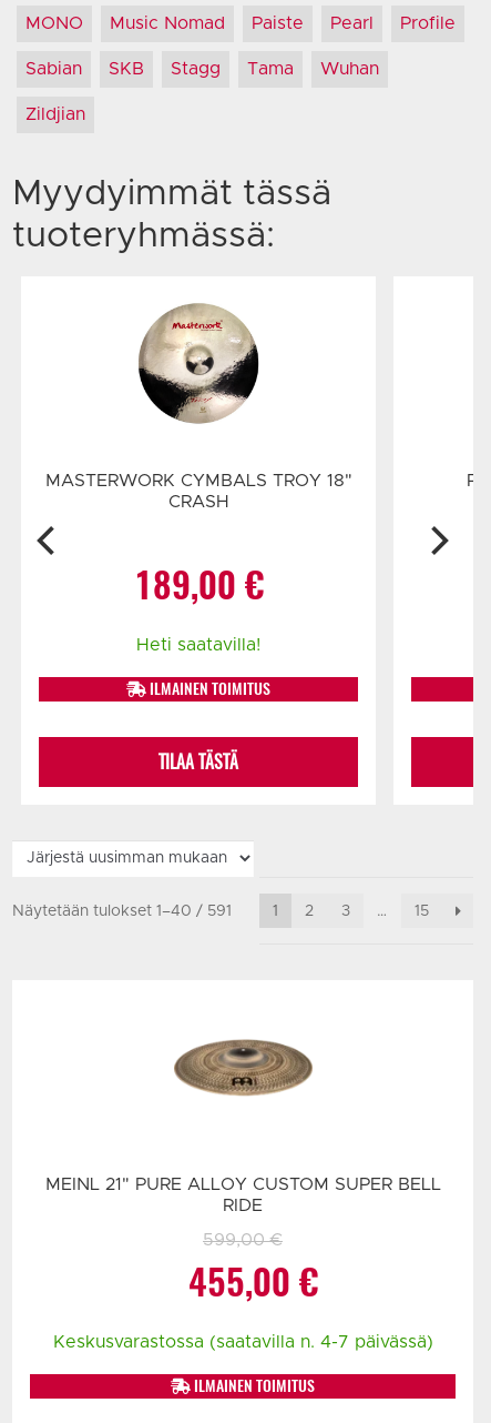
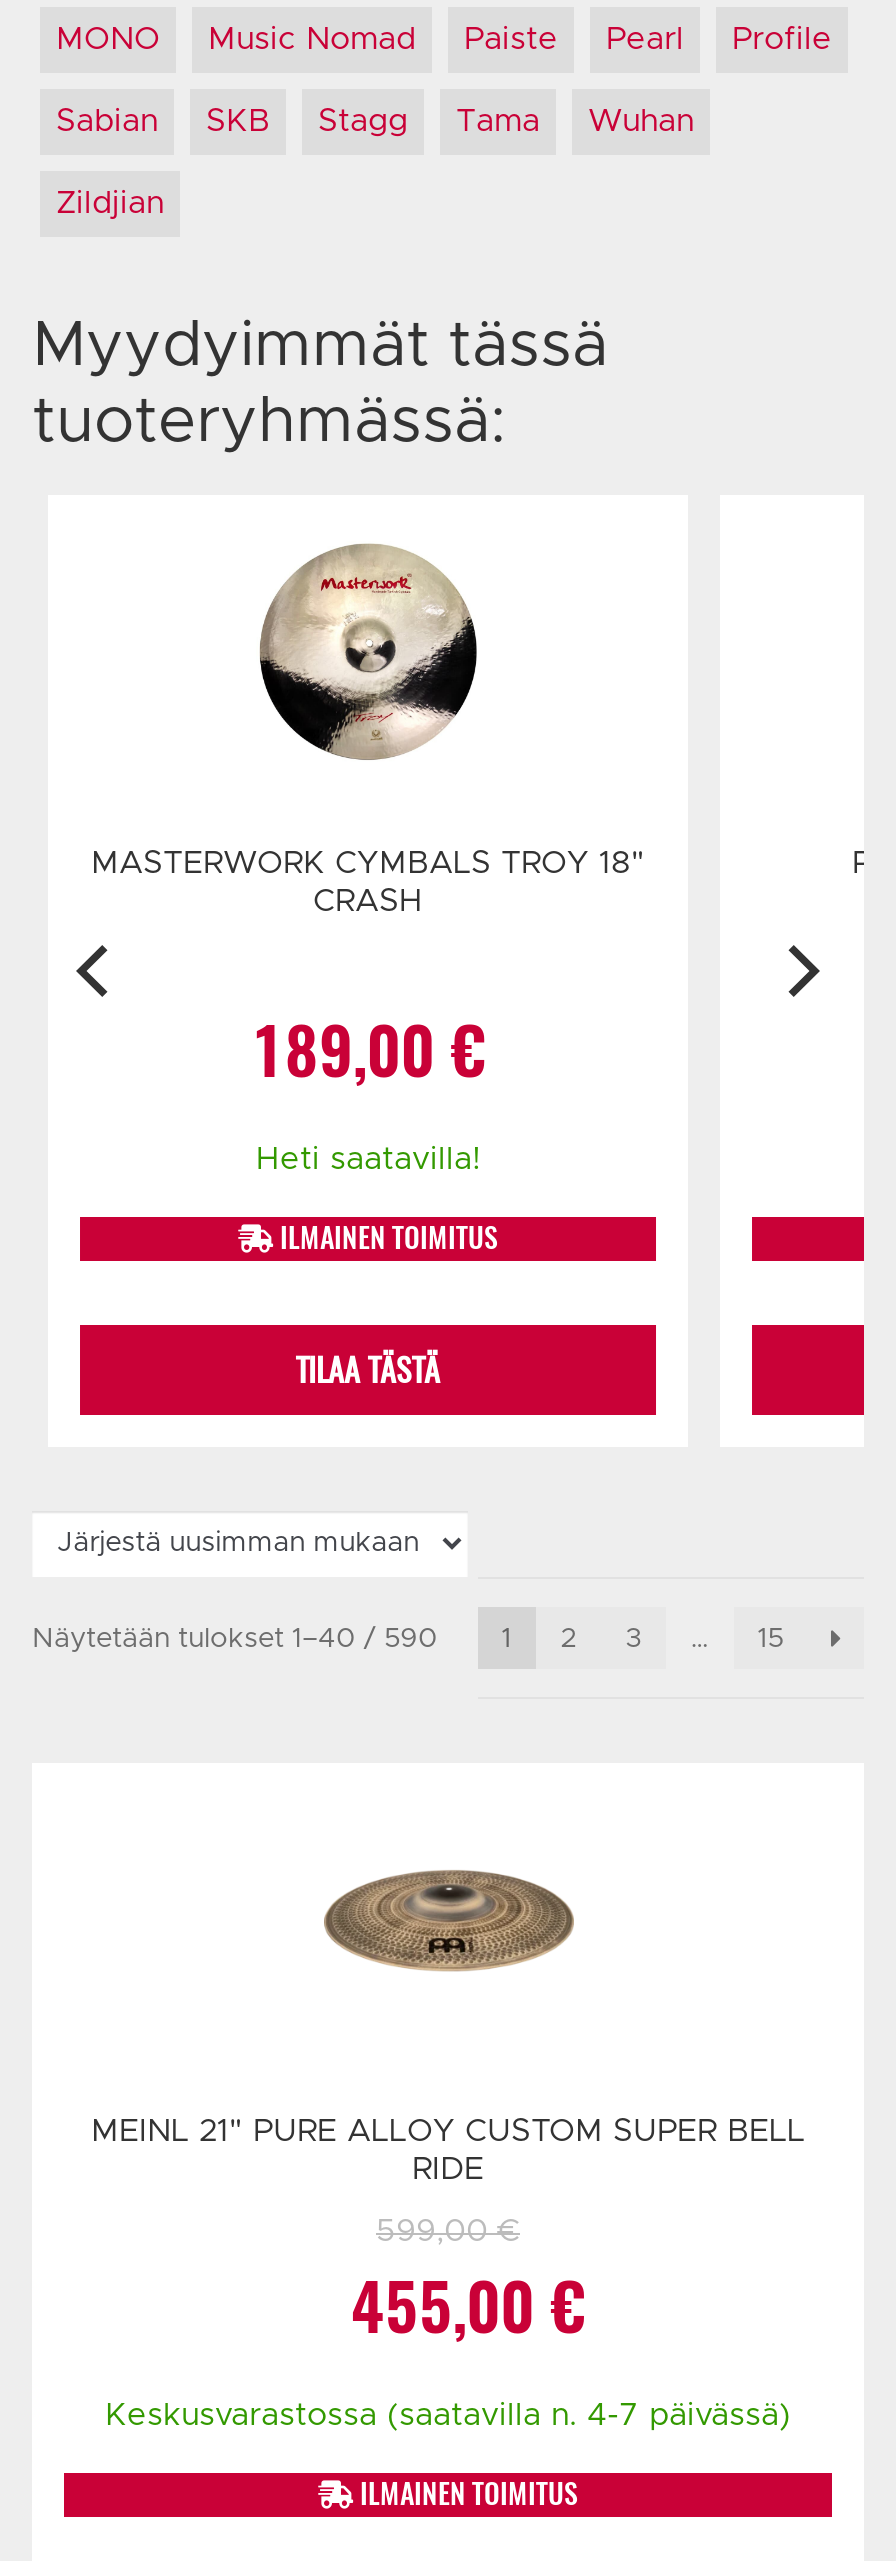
- Näytetään tulokset 1–40 / 591
+ Näytetään tulokset 1–40 / 590
